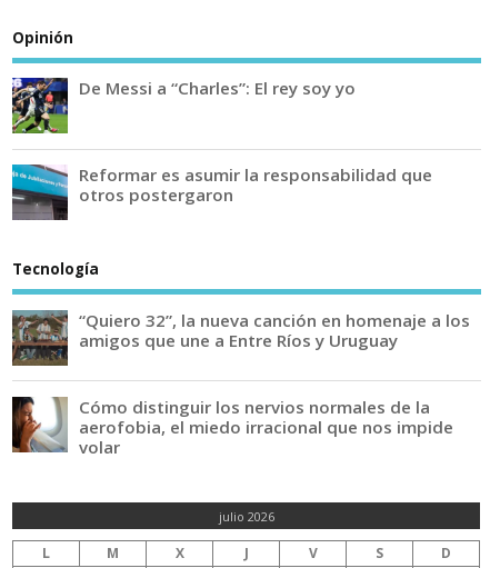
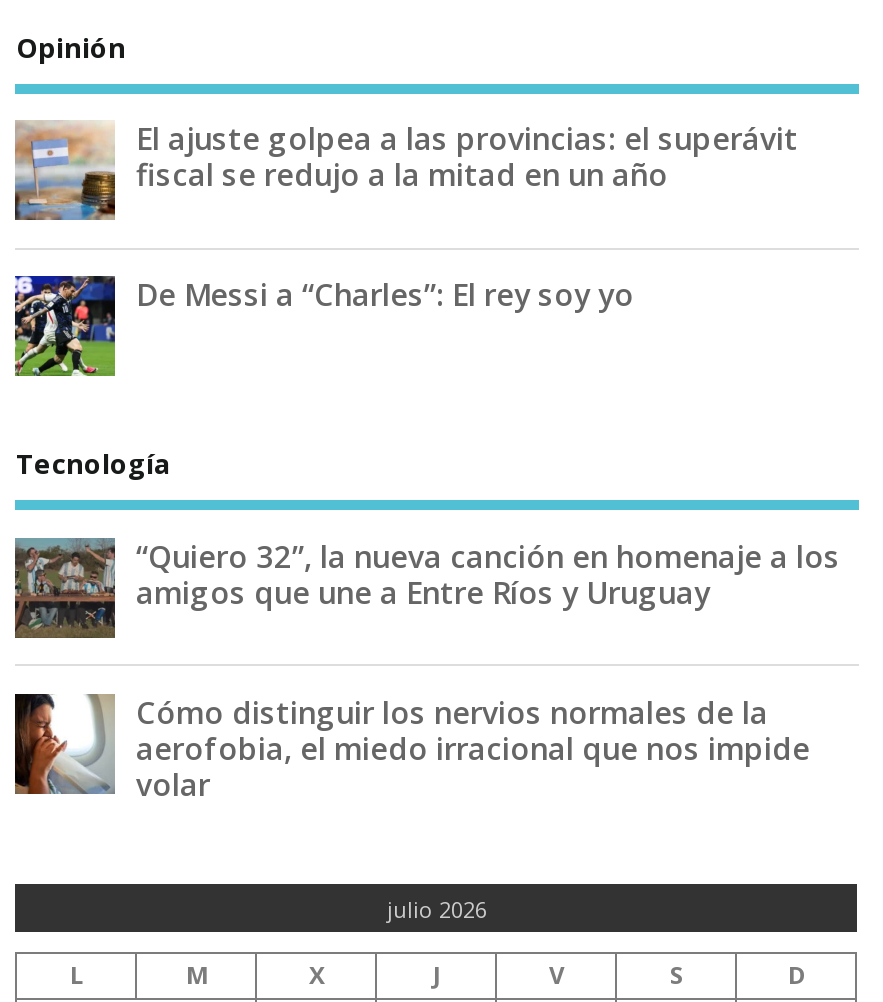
+ [image]
+ El ajuste golpea a las provincias: el superávit
+ fiscal se redujo a la mitad en un año

moved down: [image] | De Messi a “Charles”: El rey soy yo

- [image]
- Reformar es asumir la responsabilidad que
- otros postergaron
